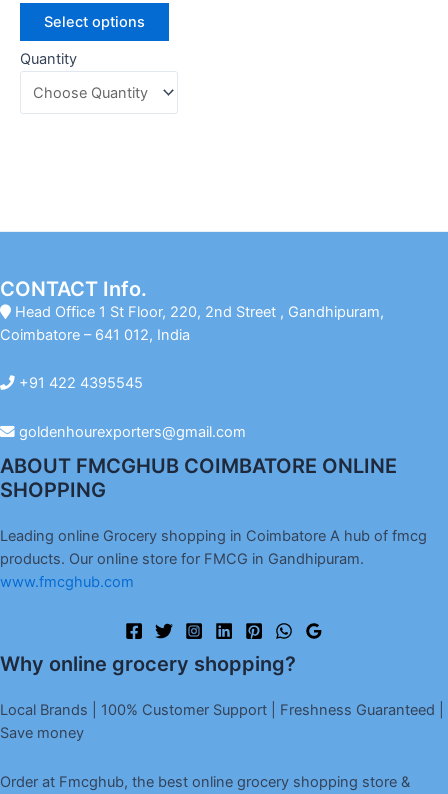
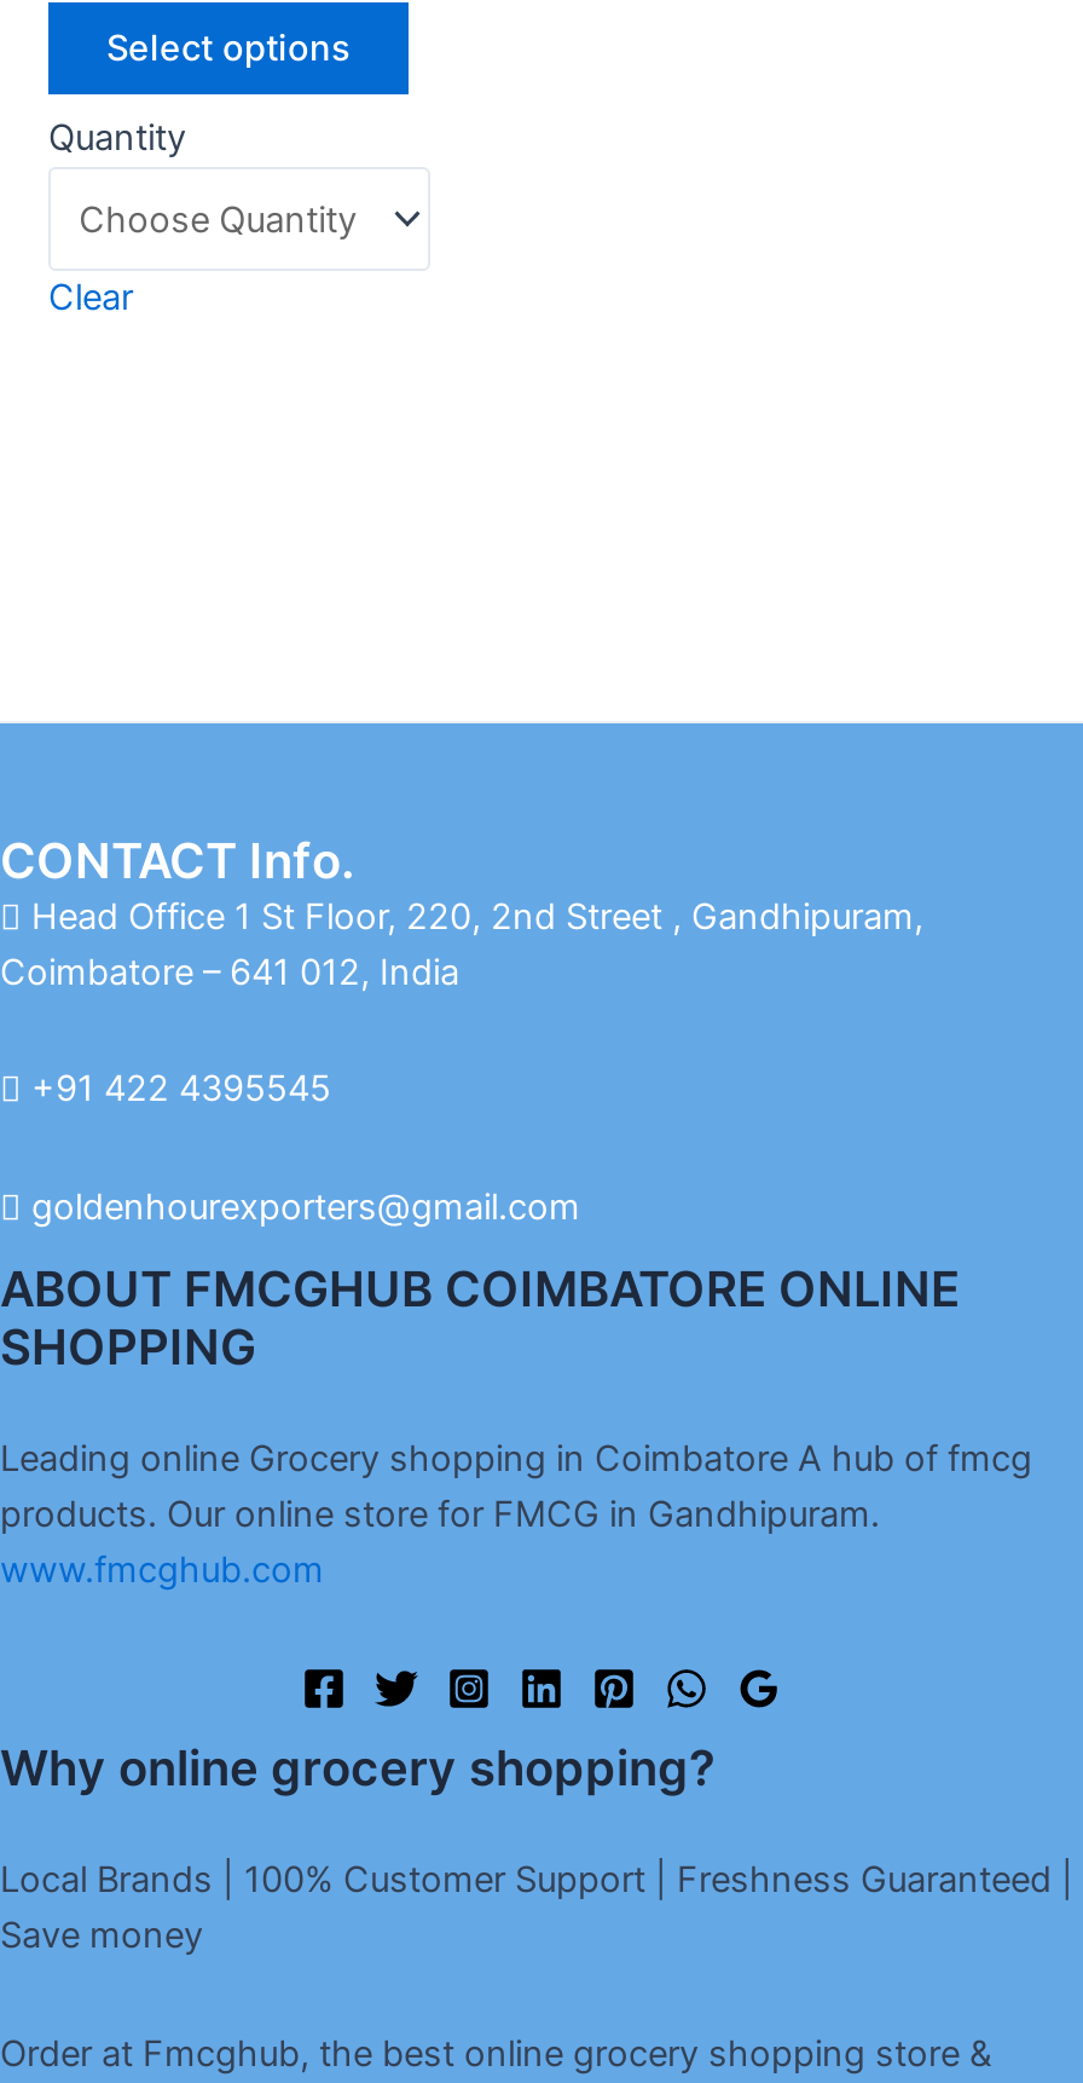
+ Clear
